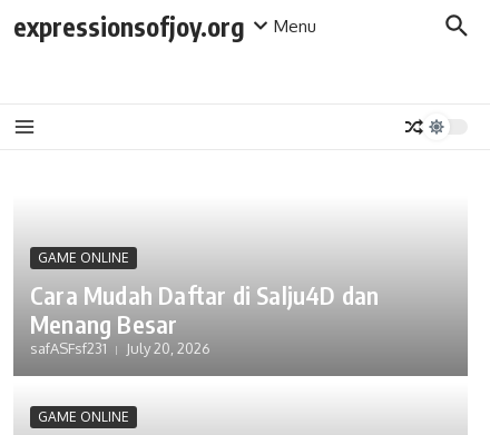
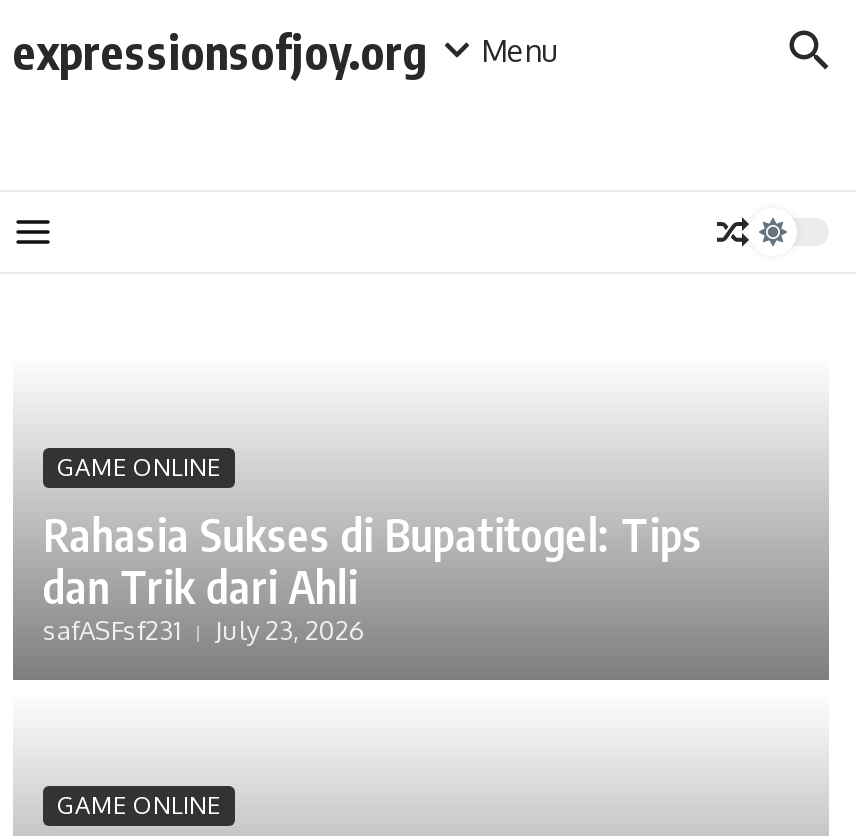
- Cara Mudah Daftar di Salju4D dan
- Menang Besar
+ Rahasia Sukses di Bupatitogel: Tips
+ dan Trik dari Ahli

- safASFsf231 July 20, 2026
+ safASFsf231 July 23, 2026
